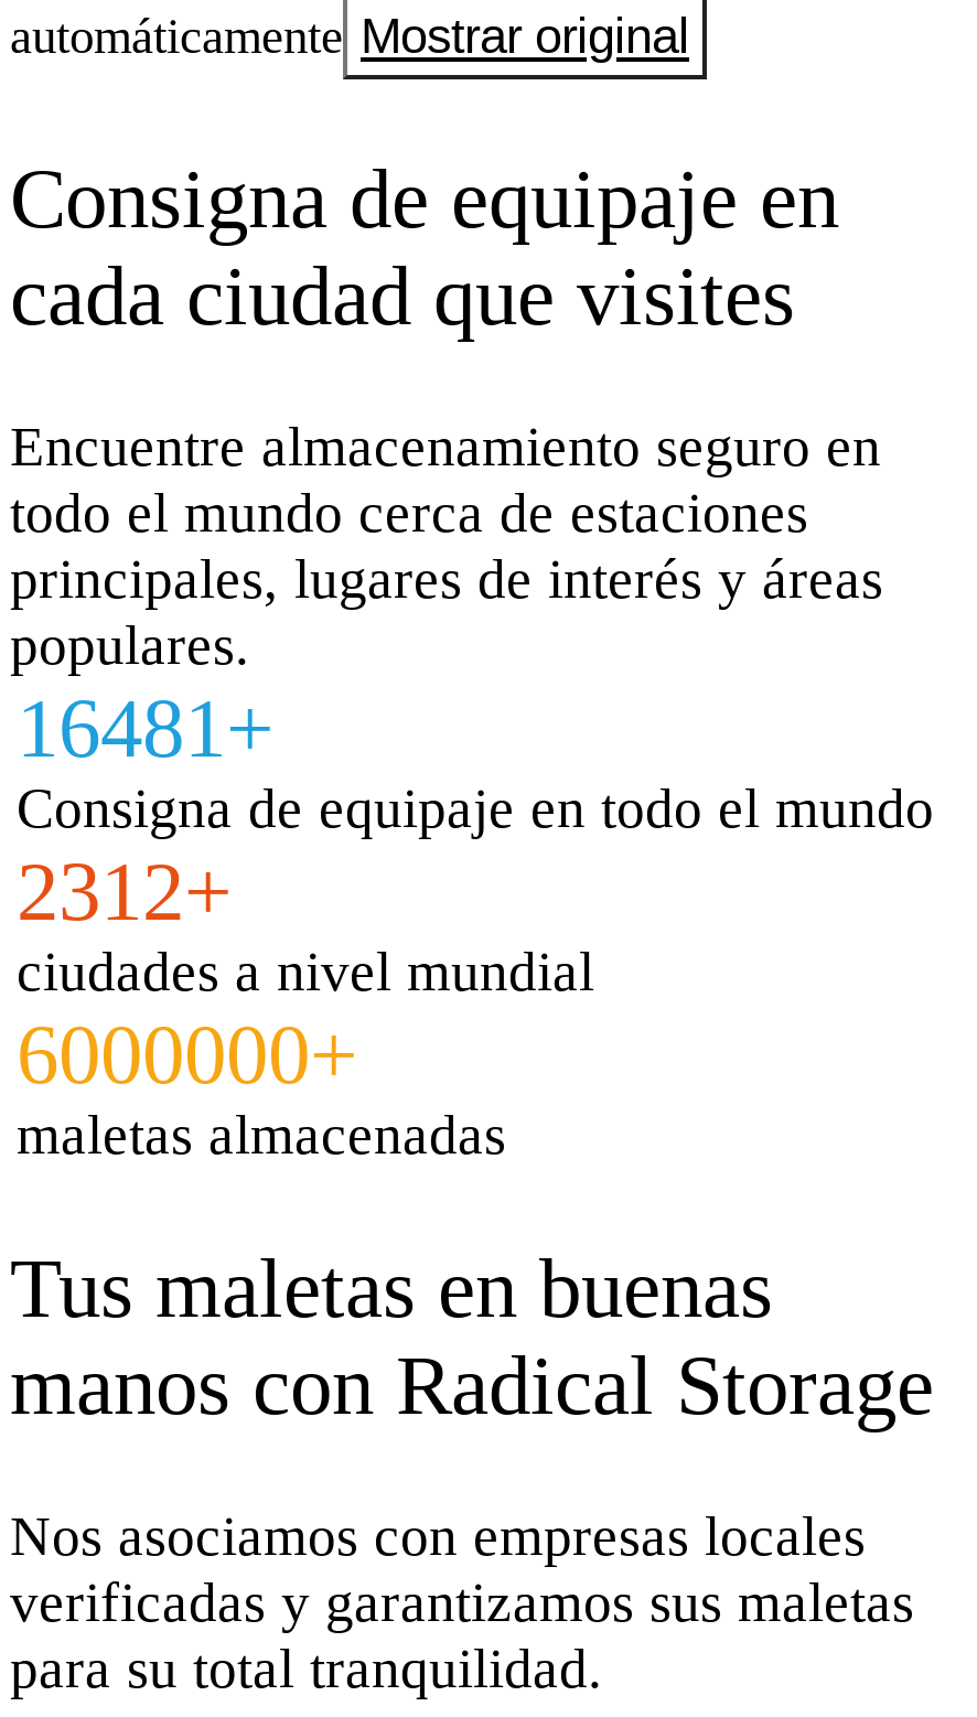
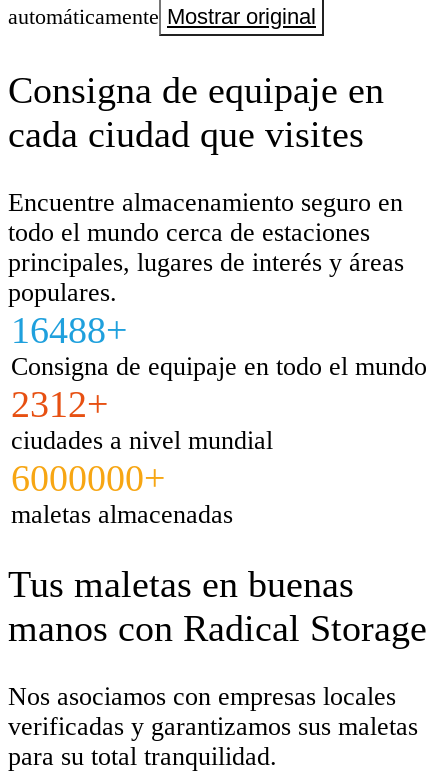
- 16481+
+ 16488+
